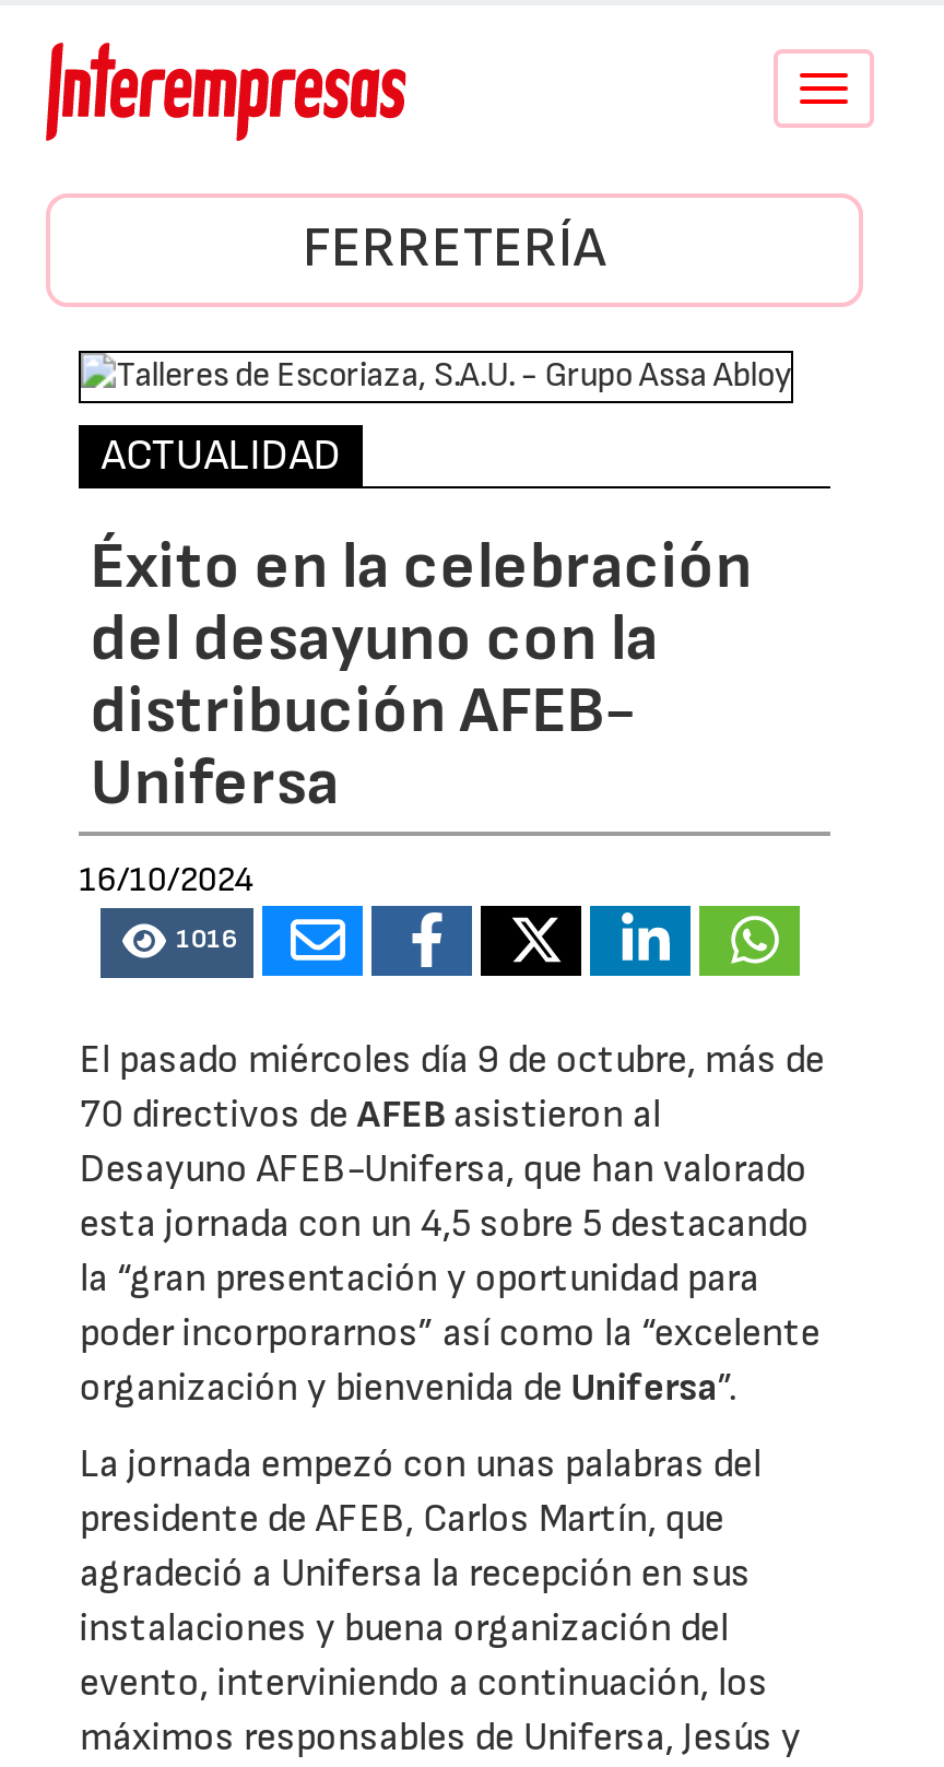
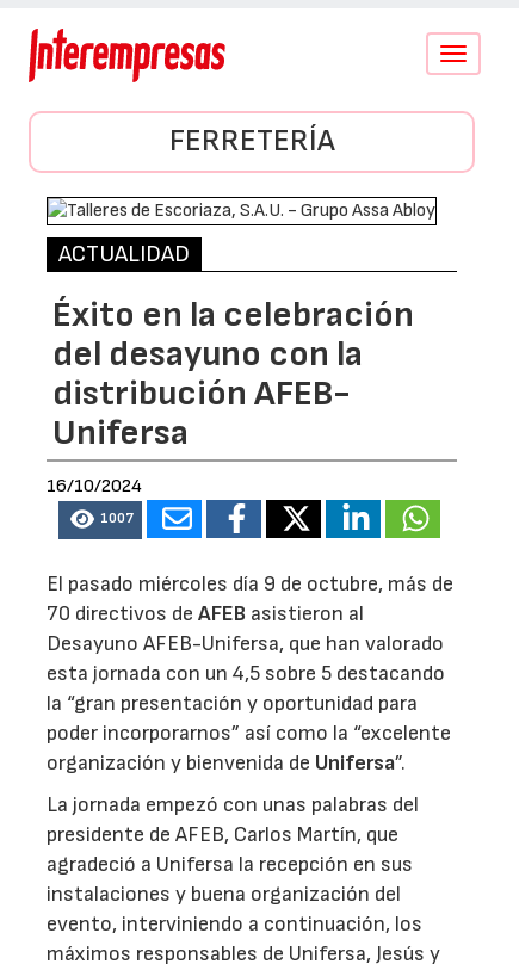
- 1016
+ 1007
